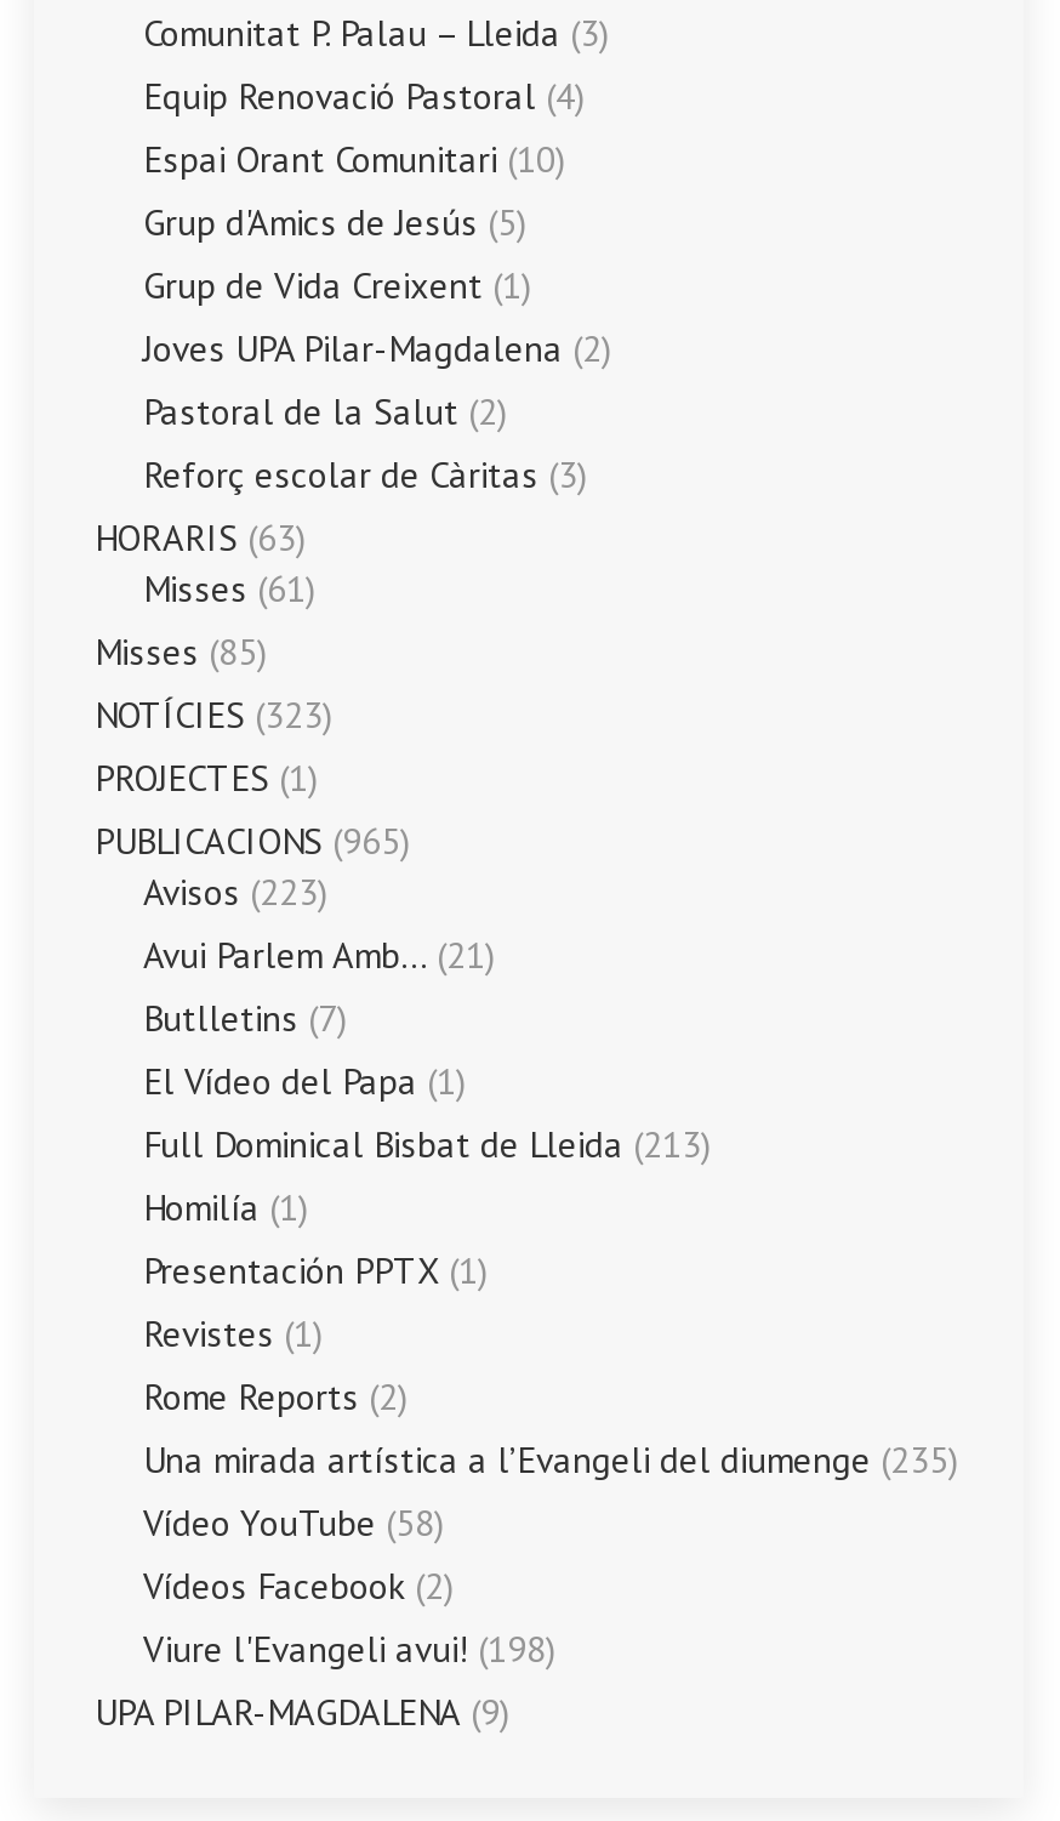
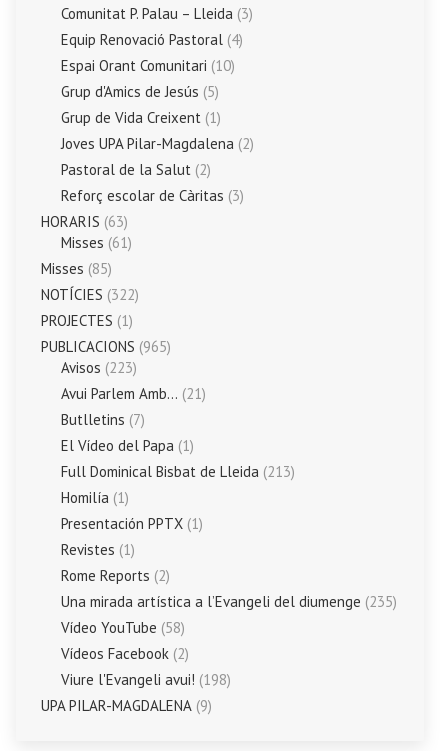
- NOTÍCIES (323)
+ NOTÍCIES (322)
